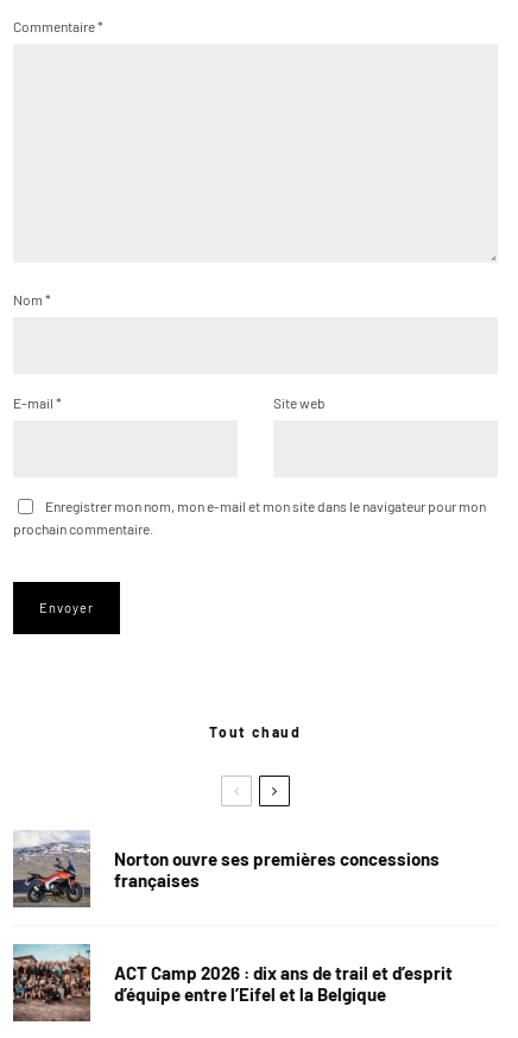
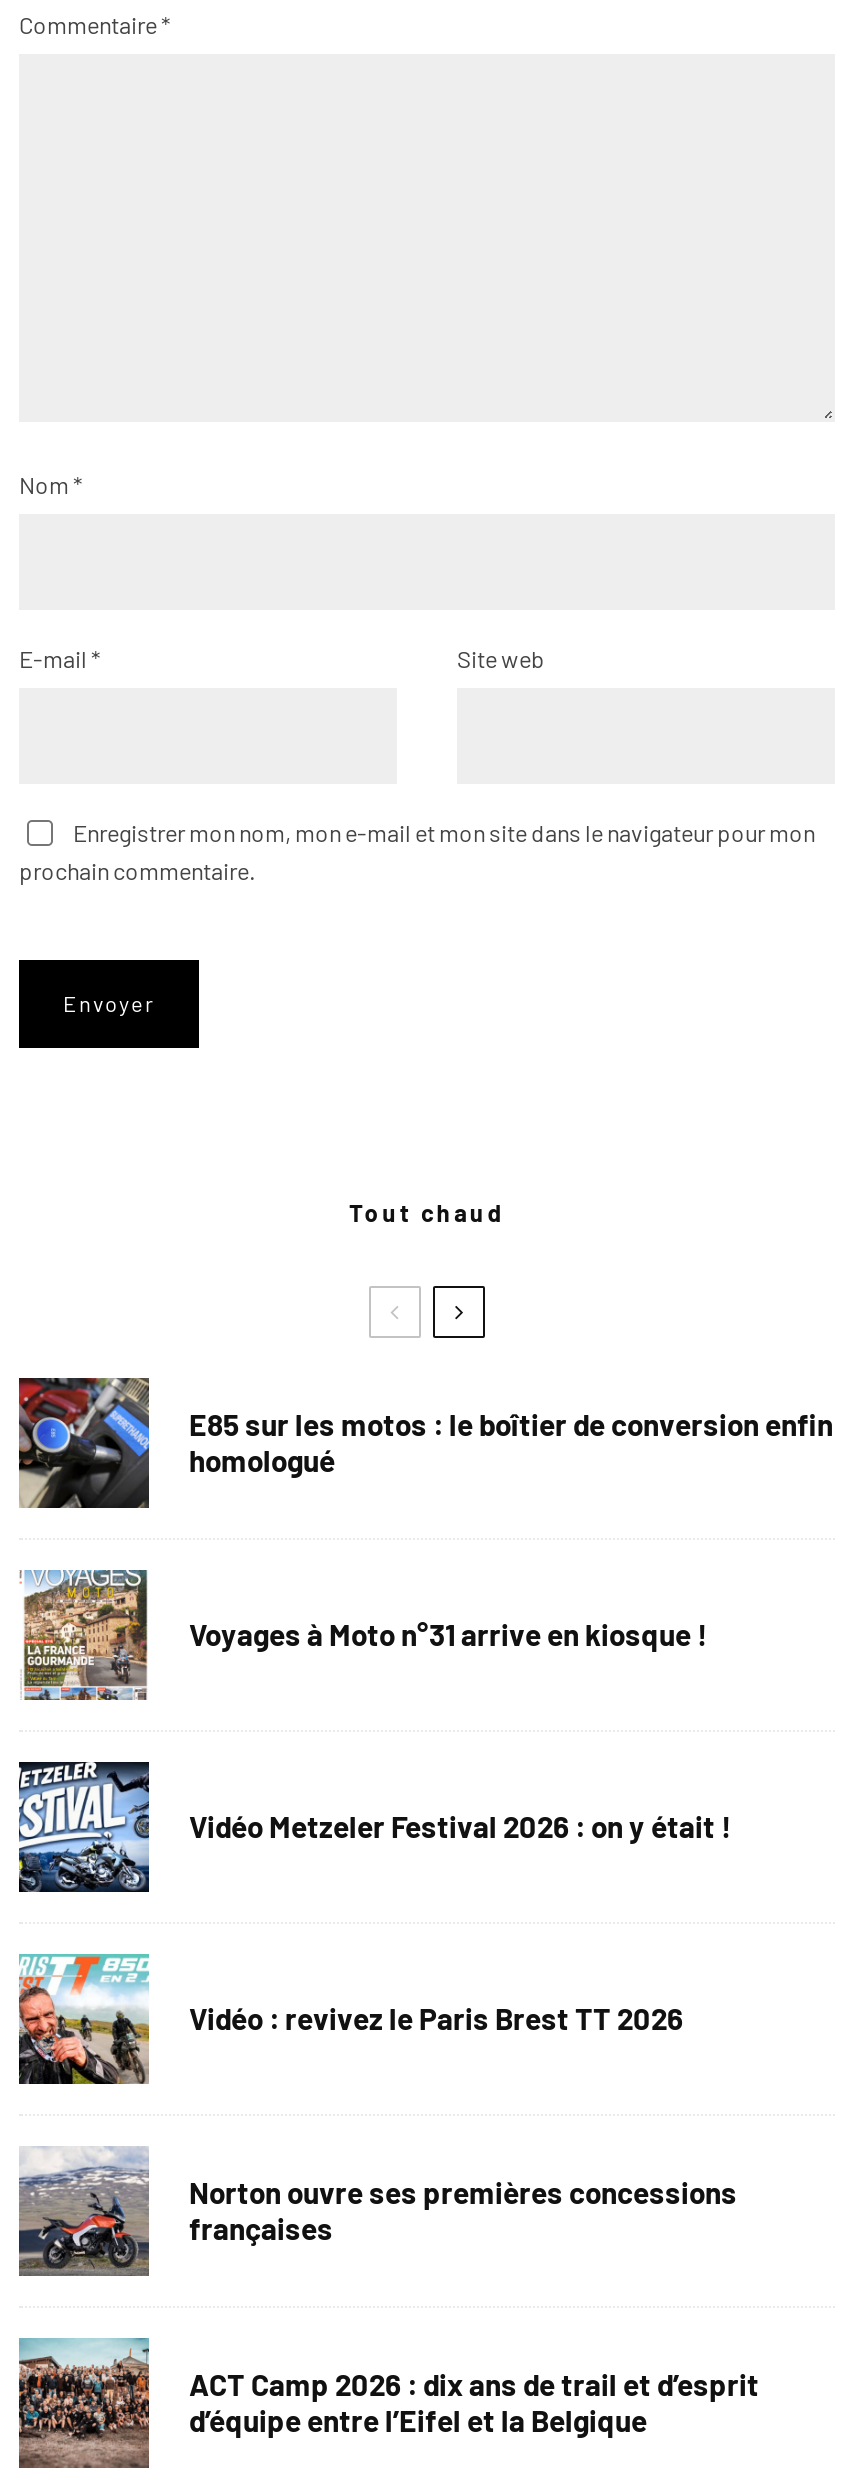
+ [image]
+ E85 sur les motos : le boîtier de conversion enfin
+ homologué

+ [image]
+ Vidéo Metzeler Festival 2026 : on y était !

+ [image]
+ Vidéo : revivez le Paris Brest TT 2026

+ [image]
+ Voyages à Moto n°31 arrive en kiosque !
